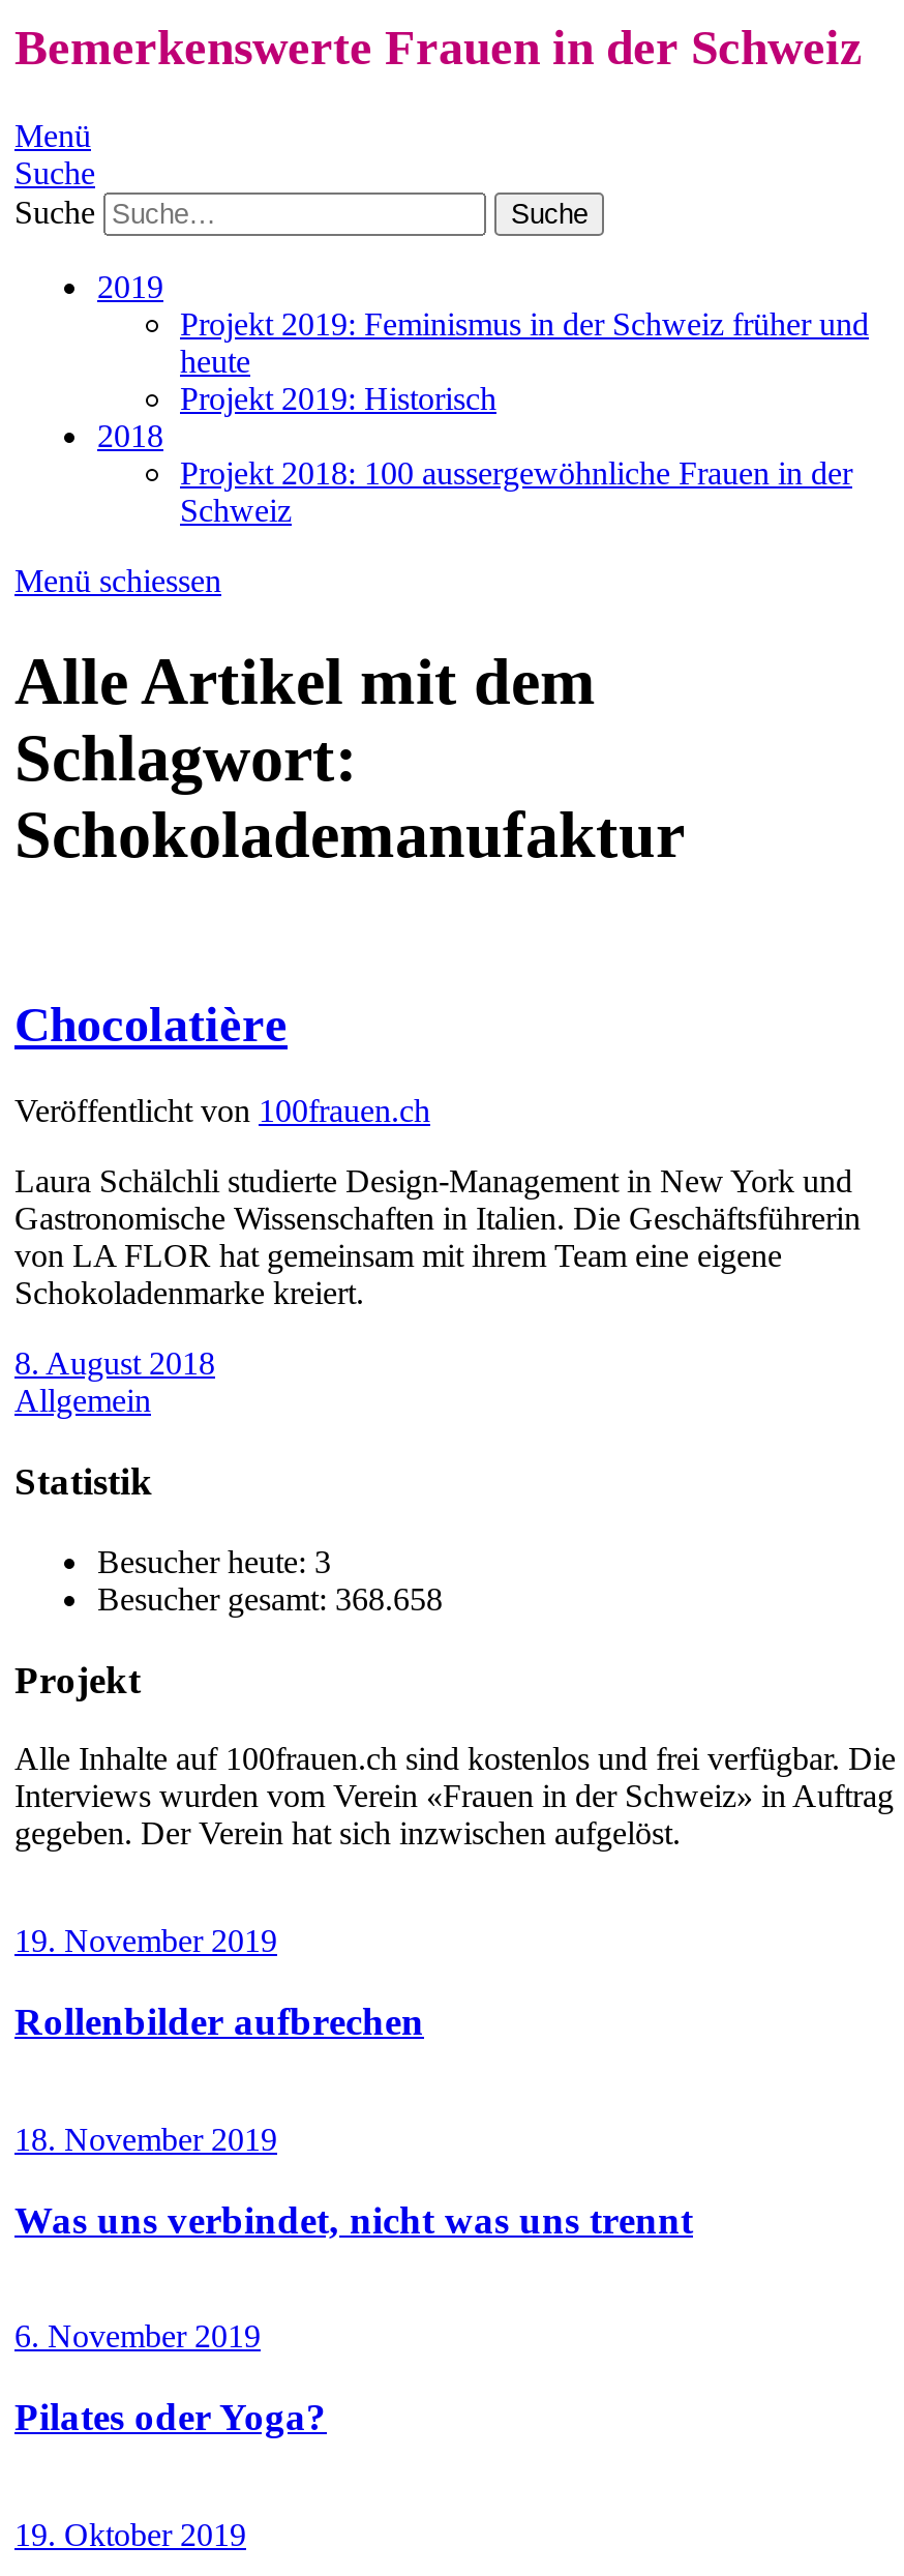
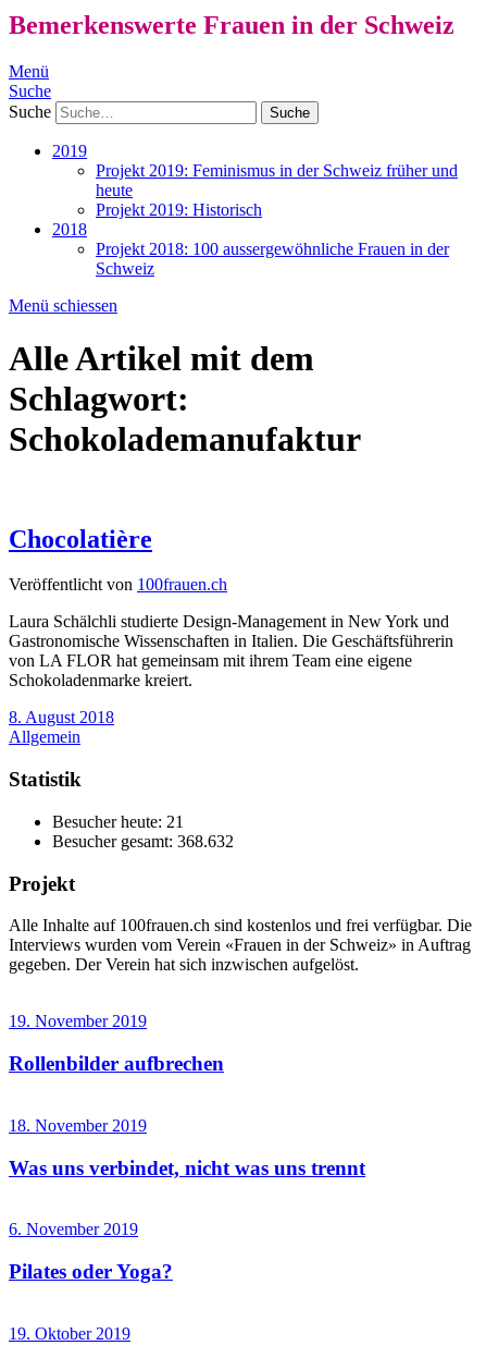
- Besucher heute: 3
+ Besucher heute: 21

- Besucher gesamt: 368.658
+ Besucher gesamt: 368.632
